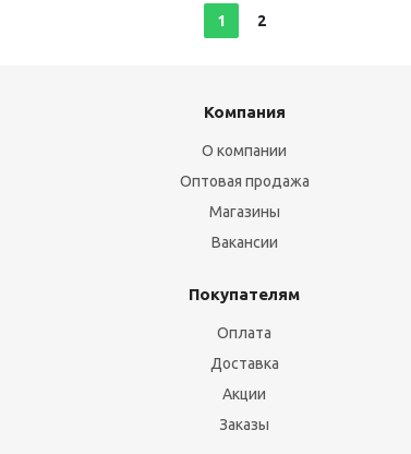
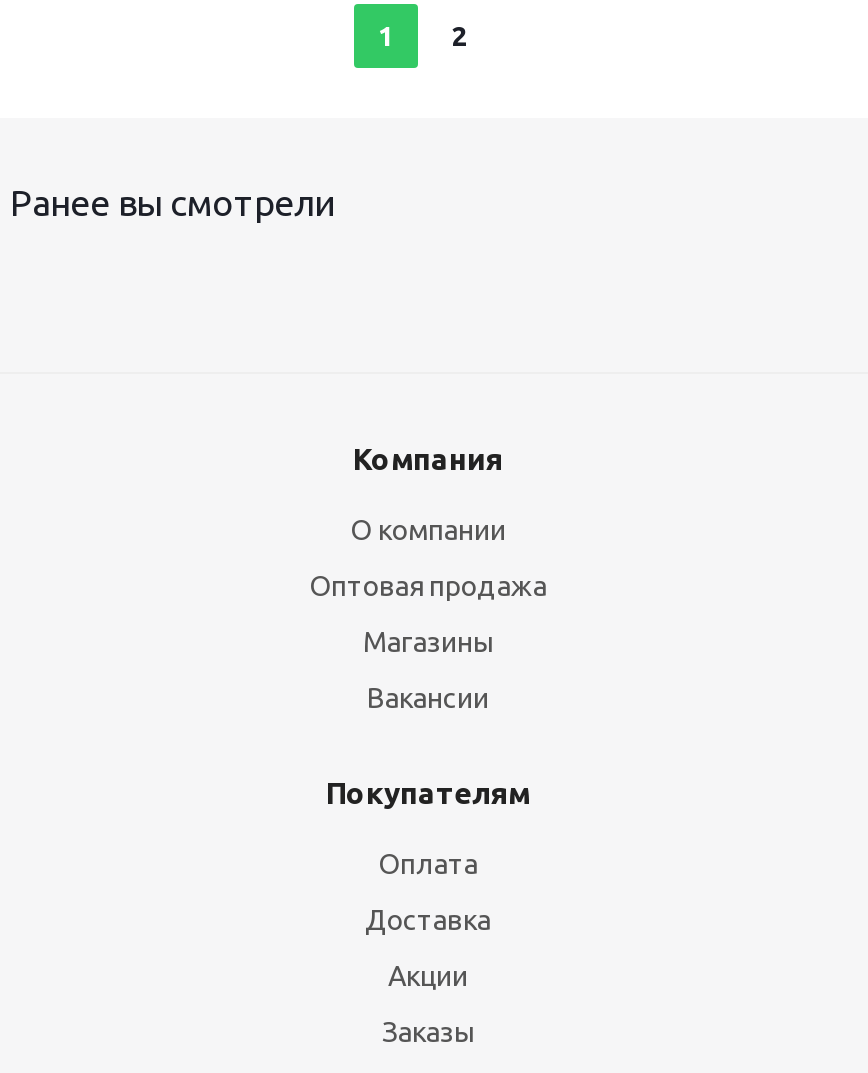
+ Ранее вы смотрели
